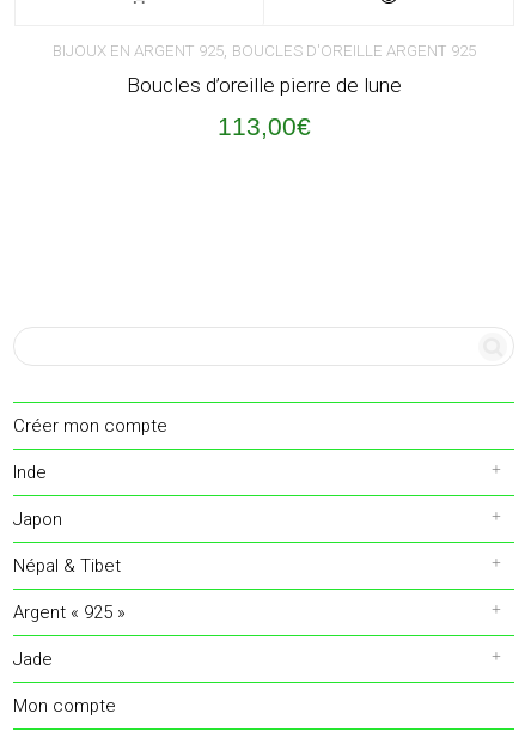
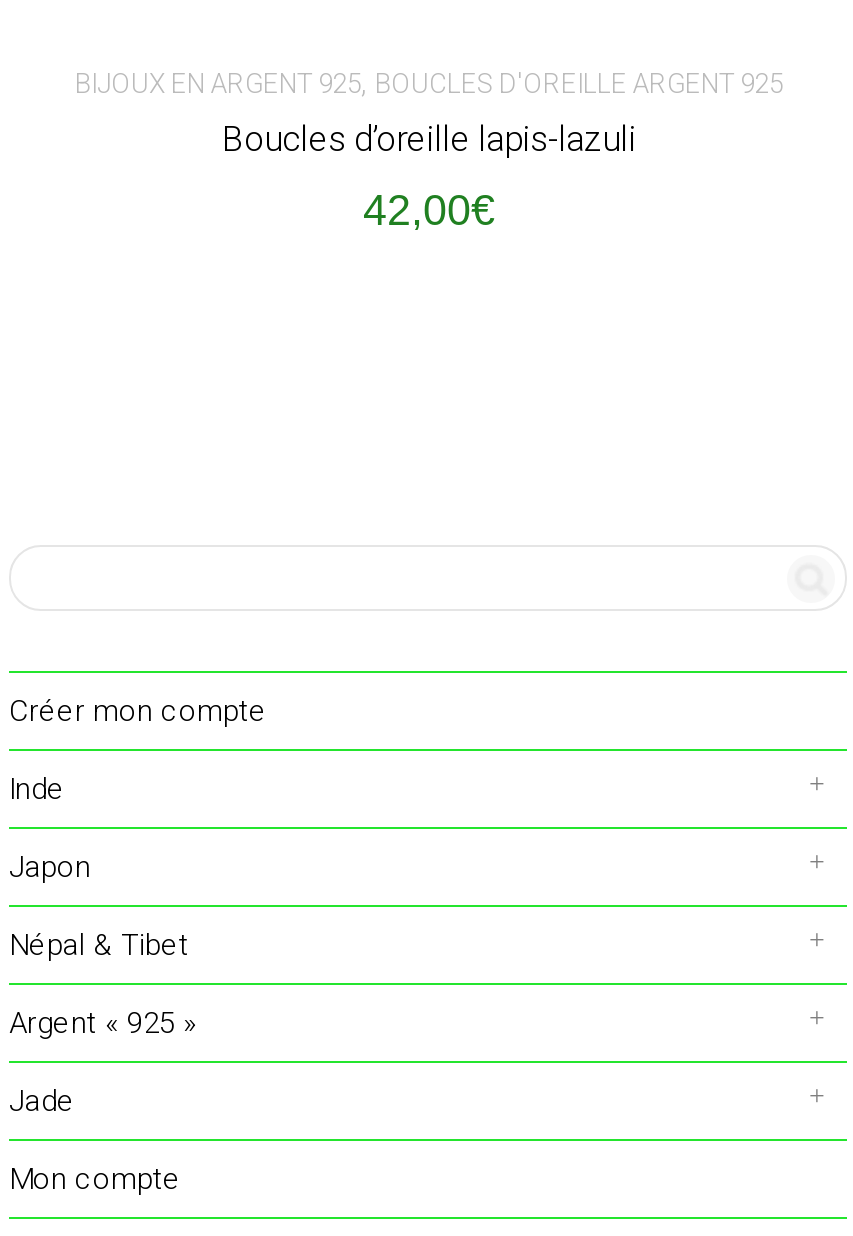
- Boucles d’oreille pierre de lune
+ Boucles d’oreille lapis-lazuli

- 113,00€
+ 42,00€
